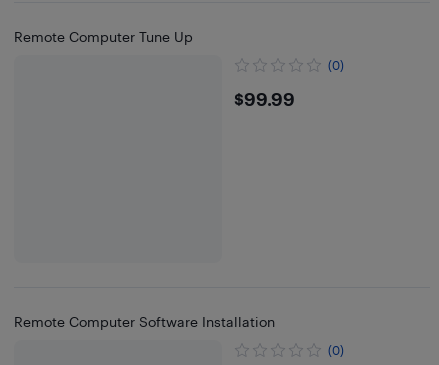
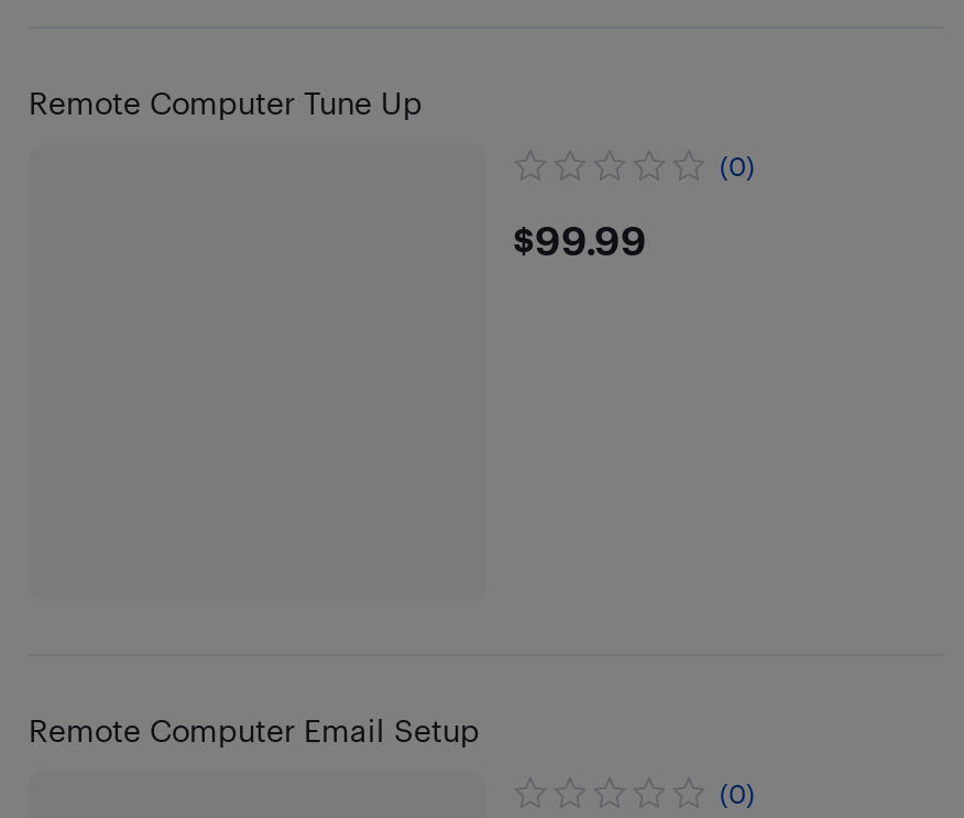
- Remote Computer Software Installation
+ Remote Computer Email Setup
